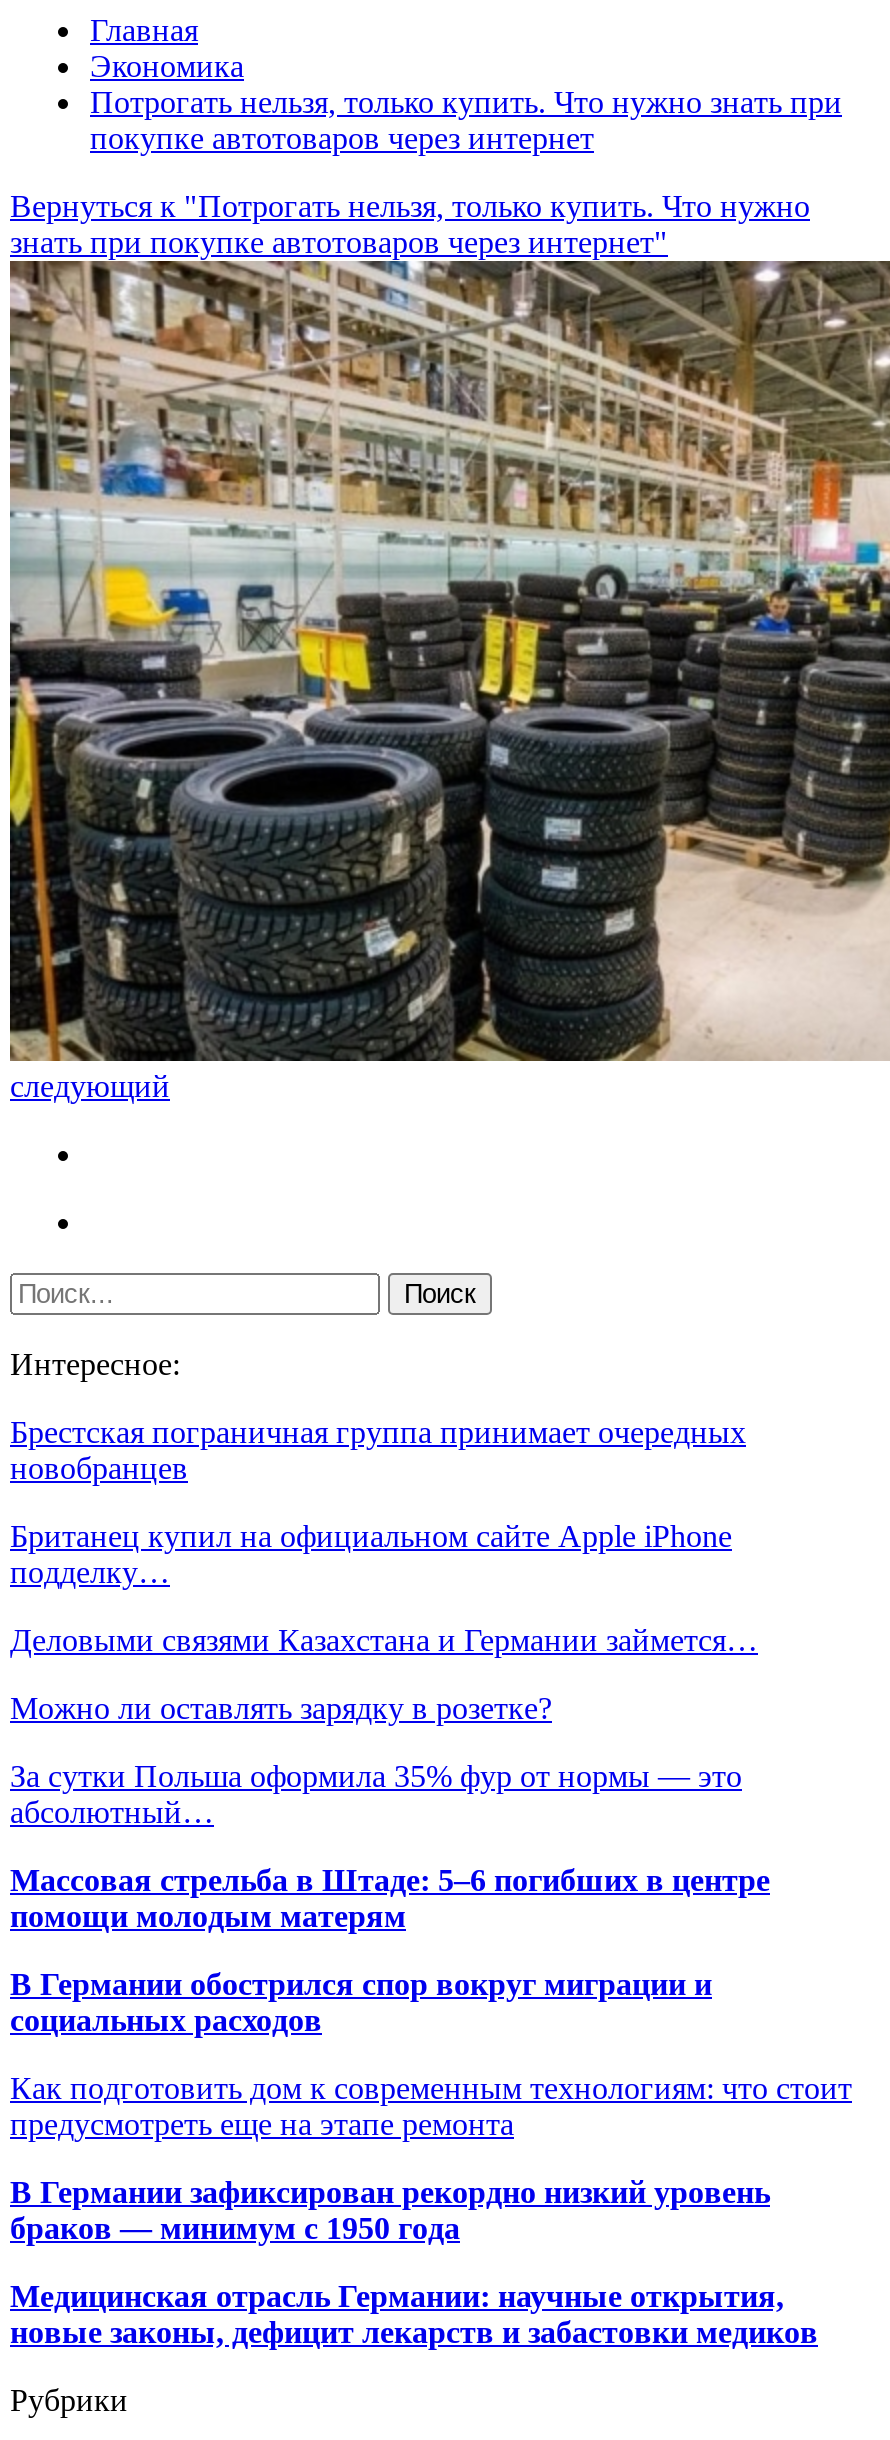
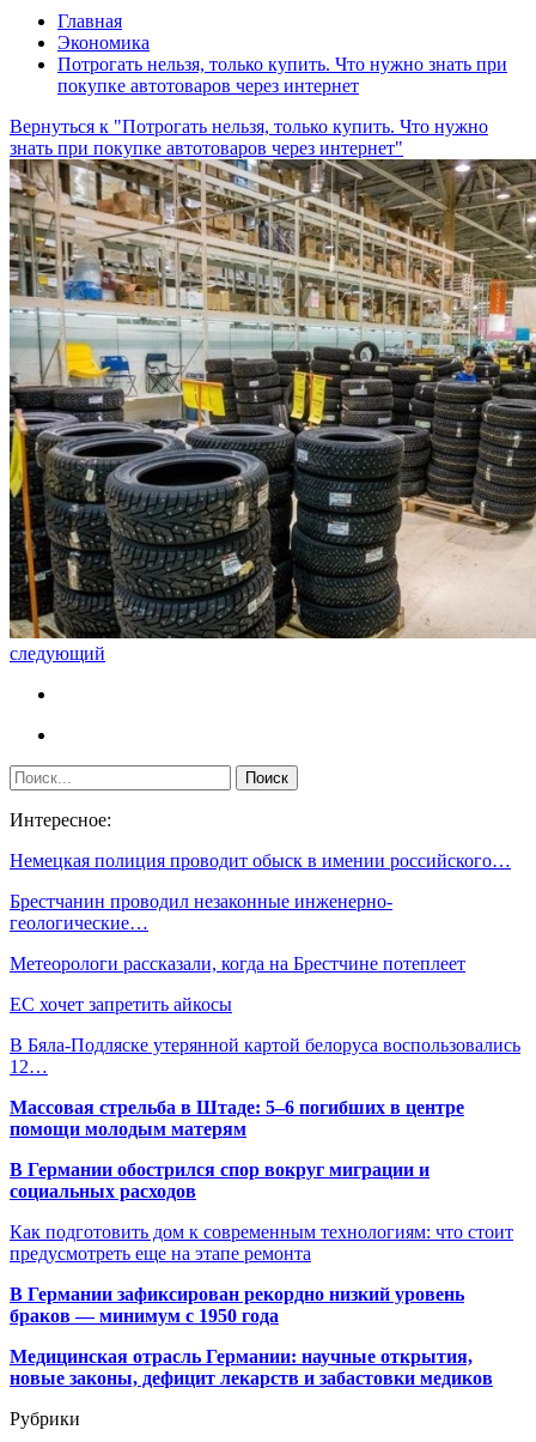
- Брестская пограничная группа принимает очередных
- новобранцев
+ Немецкая полиция проводит обыск в имении российского…

- Британец купил на официальном сайте Apple iPhone
- подделку…
+ Брестчанин проводил незаконные инженерно-
+ геологические…

- Деловыми связями Казахстана и Германии займется…
+ Метеорологи рассказали, когда на Брестчине потеплеет

- Можно ли оставлять зарядку в розетке?
+ ЕС хочет запретить айкосы

- За сутки Польша оформила 35% фур от нормы — это
- абсолютный…
+ В Бяла-Подляске утерянной картой белоруса воспользовались
+ 12…
